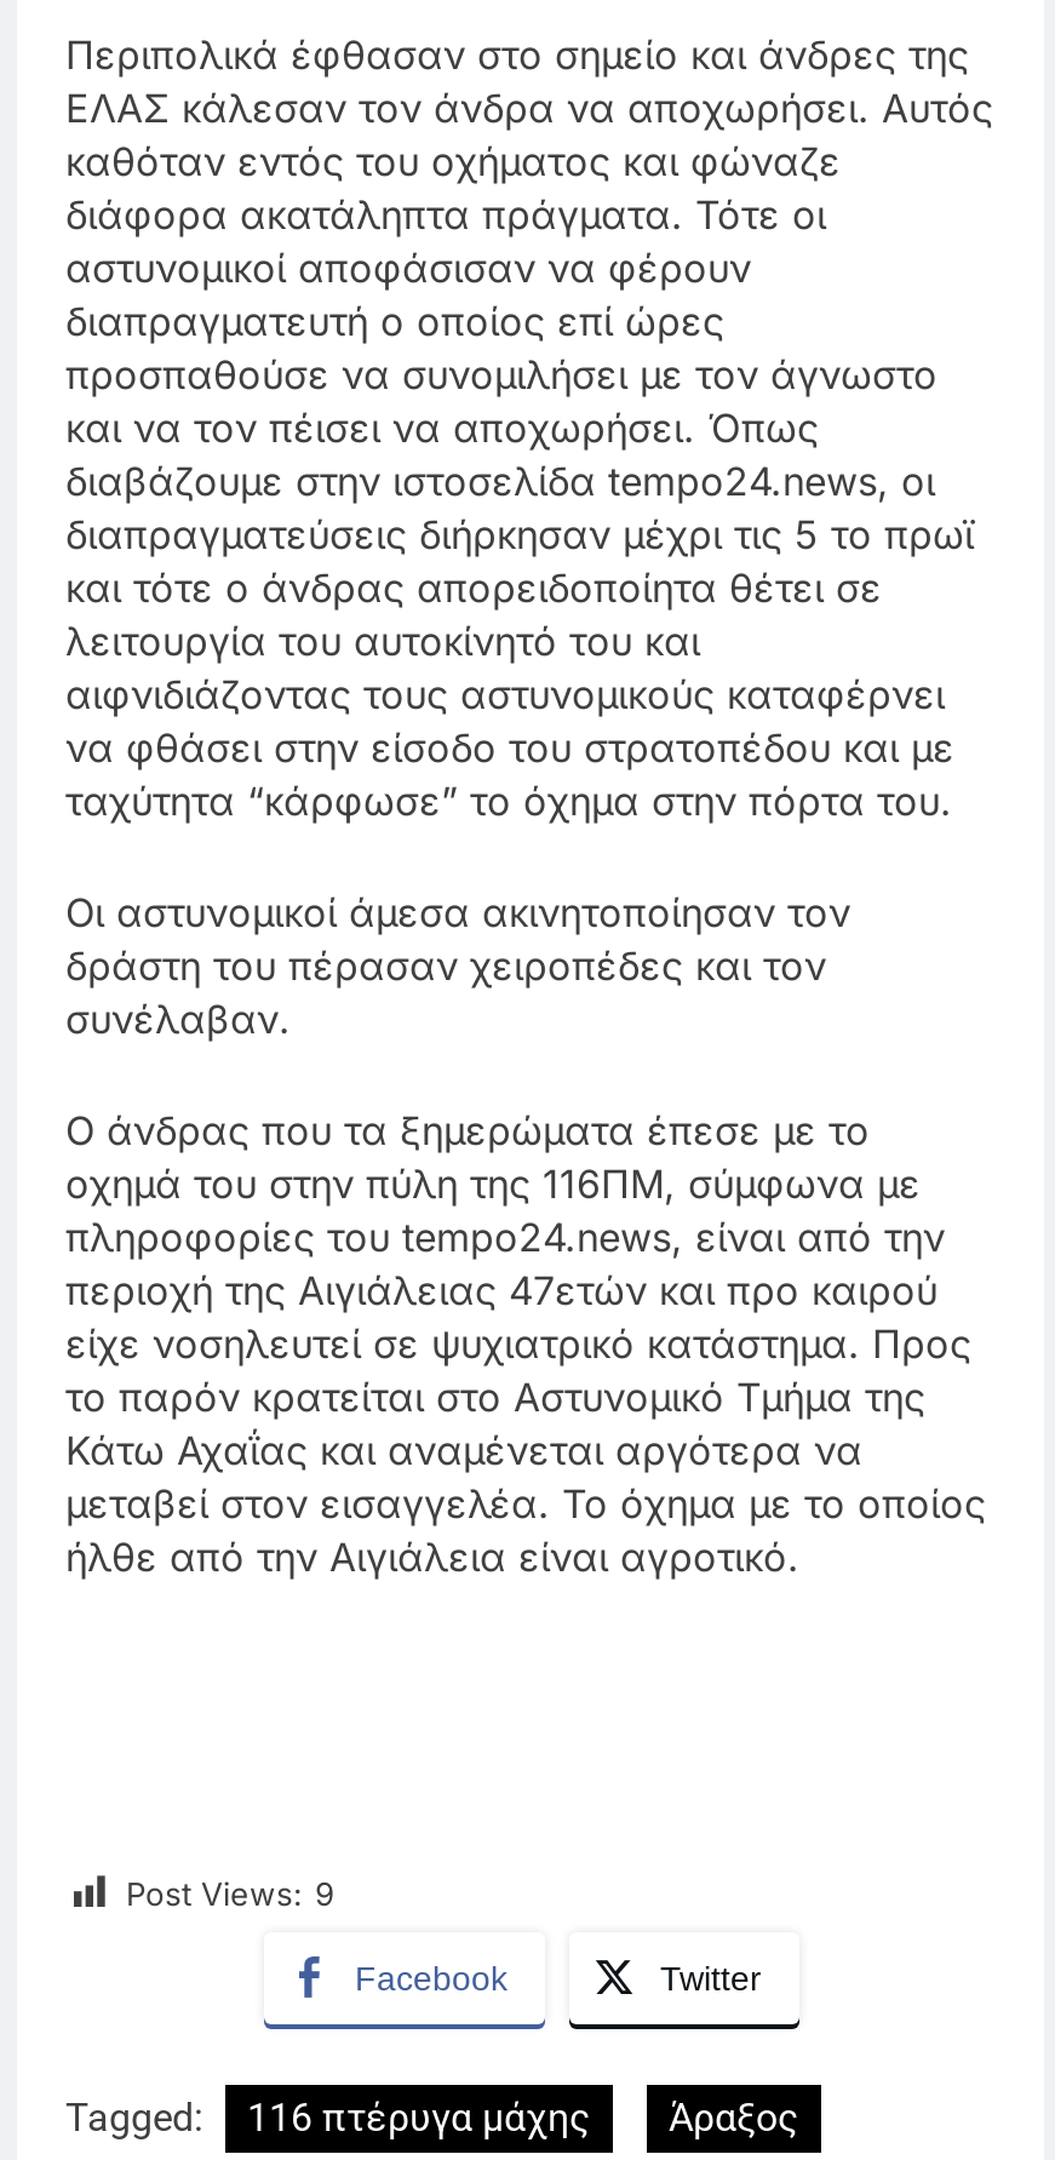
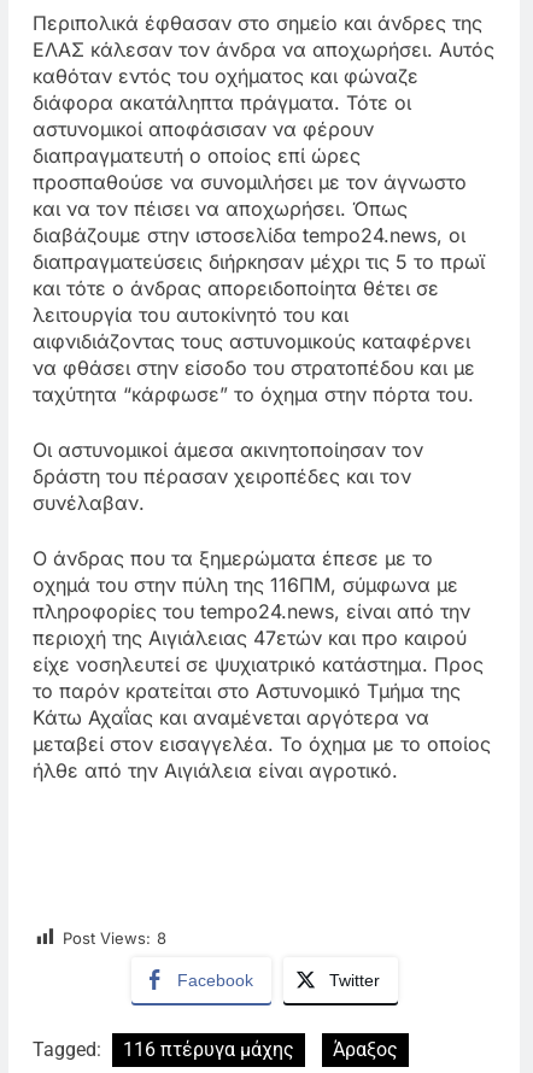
- Post Views: 9
+ Post Views: 8
